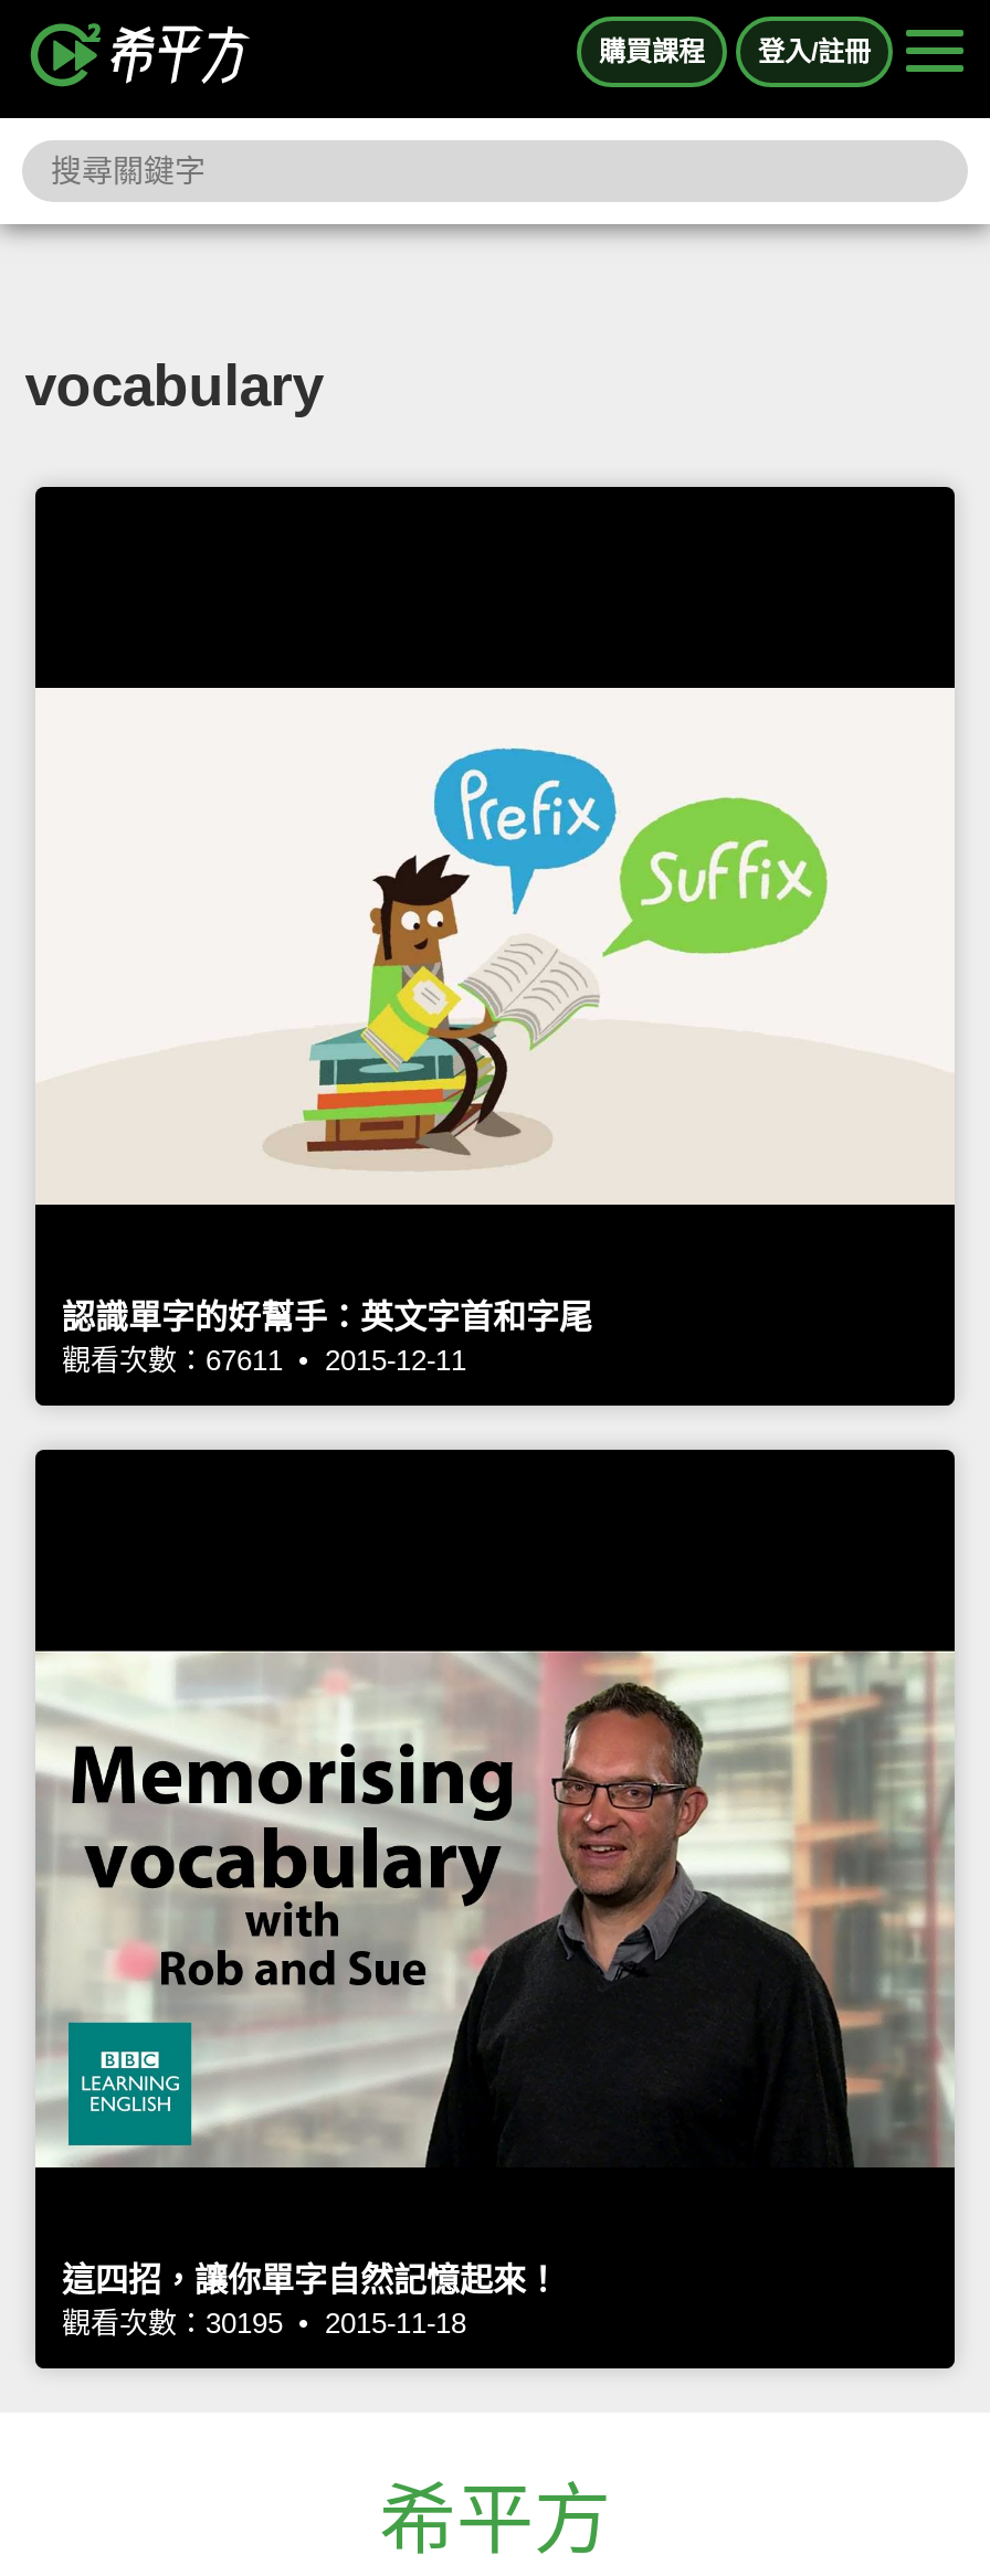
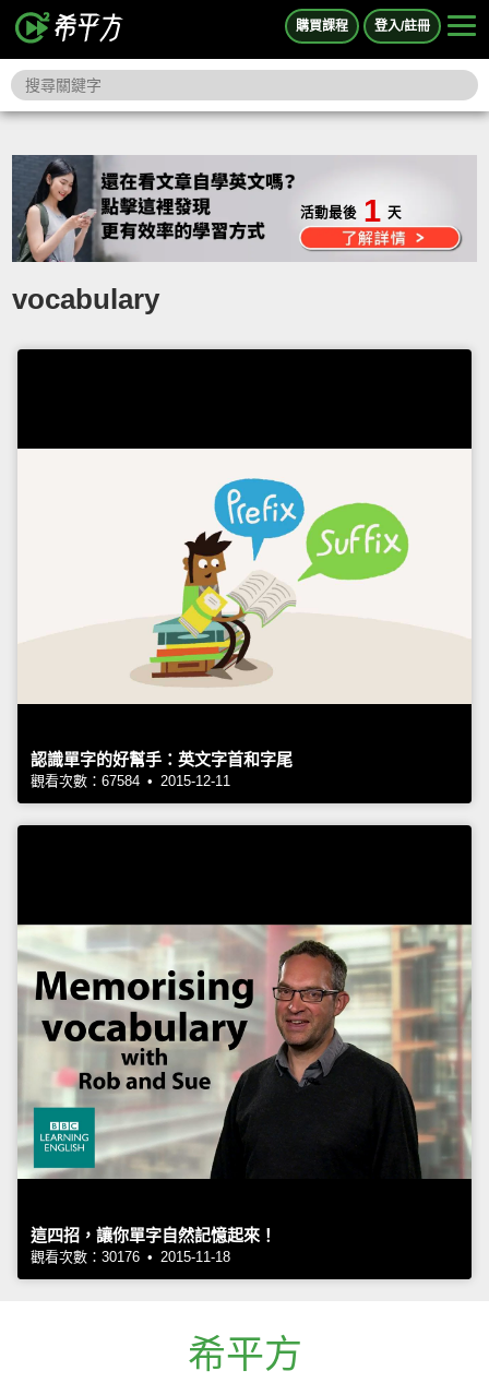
+ 活動最後 1 天

- 觀看次數：67611 • 2015-12-11
+ 觀看次數：67584 • 2015-12-11

- 觀看次數：30195 • 2015-11-18
+ 觀看次數：30176 • 2015-11-18
